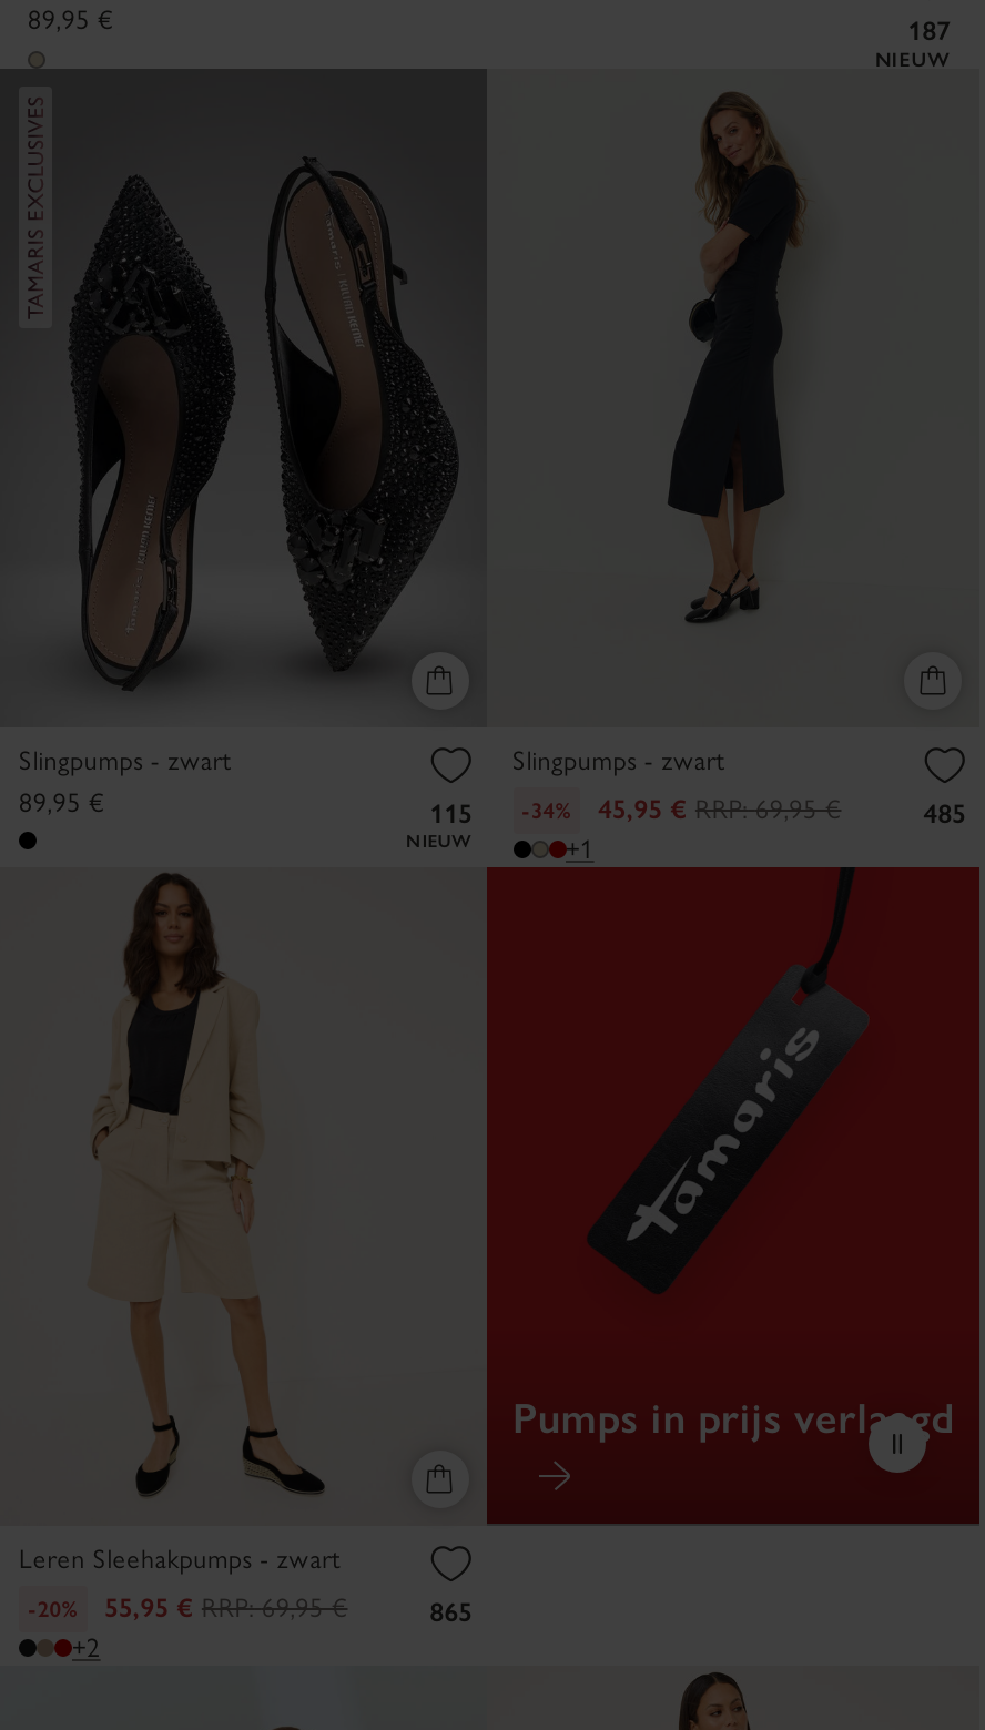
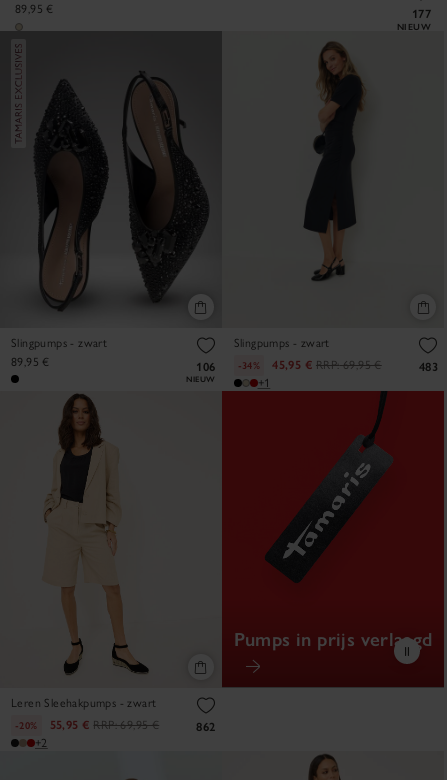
- 187
+ 177

- 115
+ 106

- 485
+ 483

- 865
+ 862
